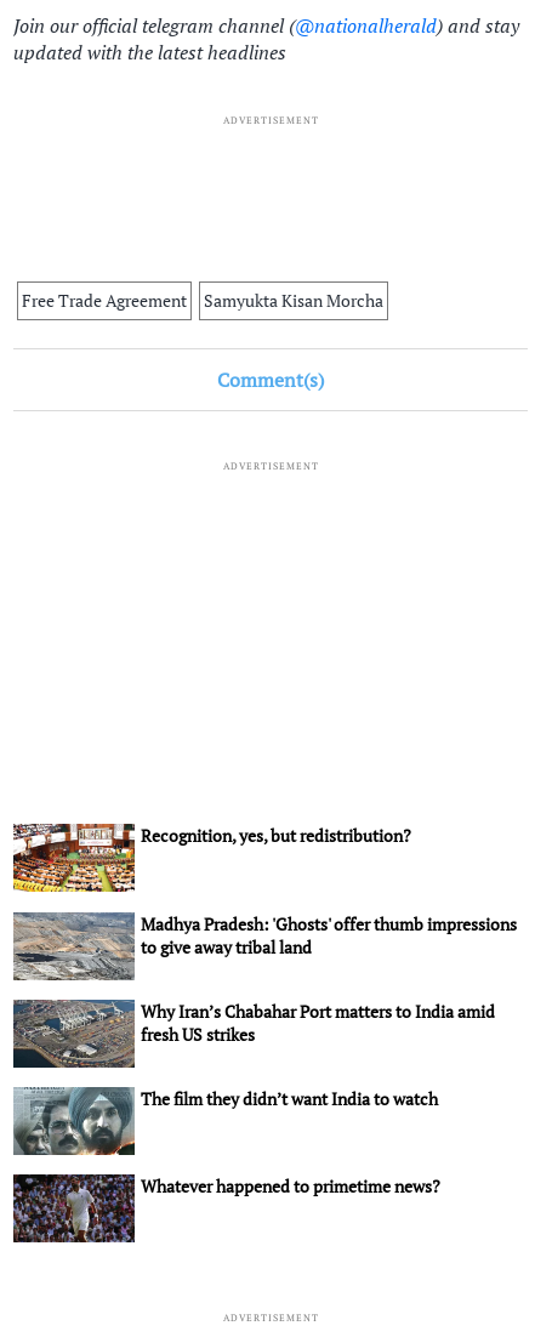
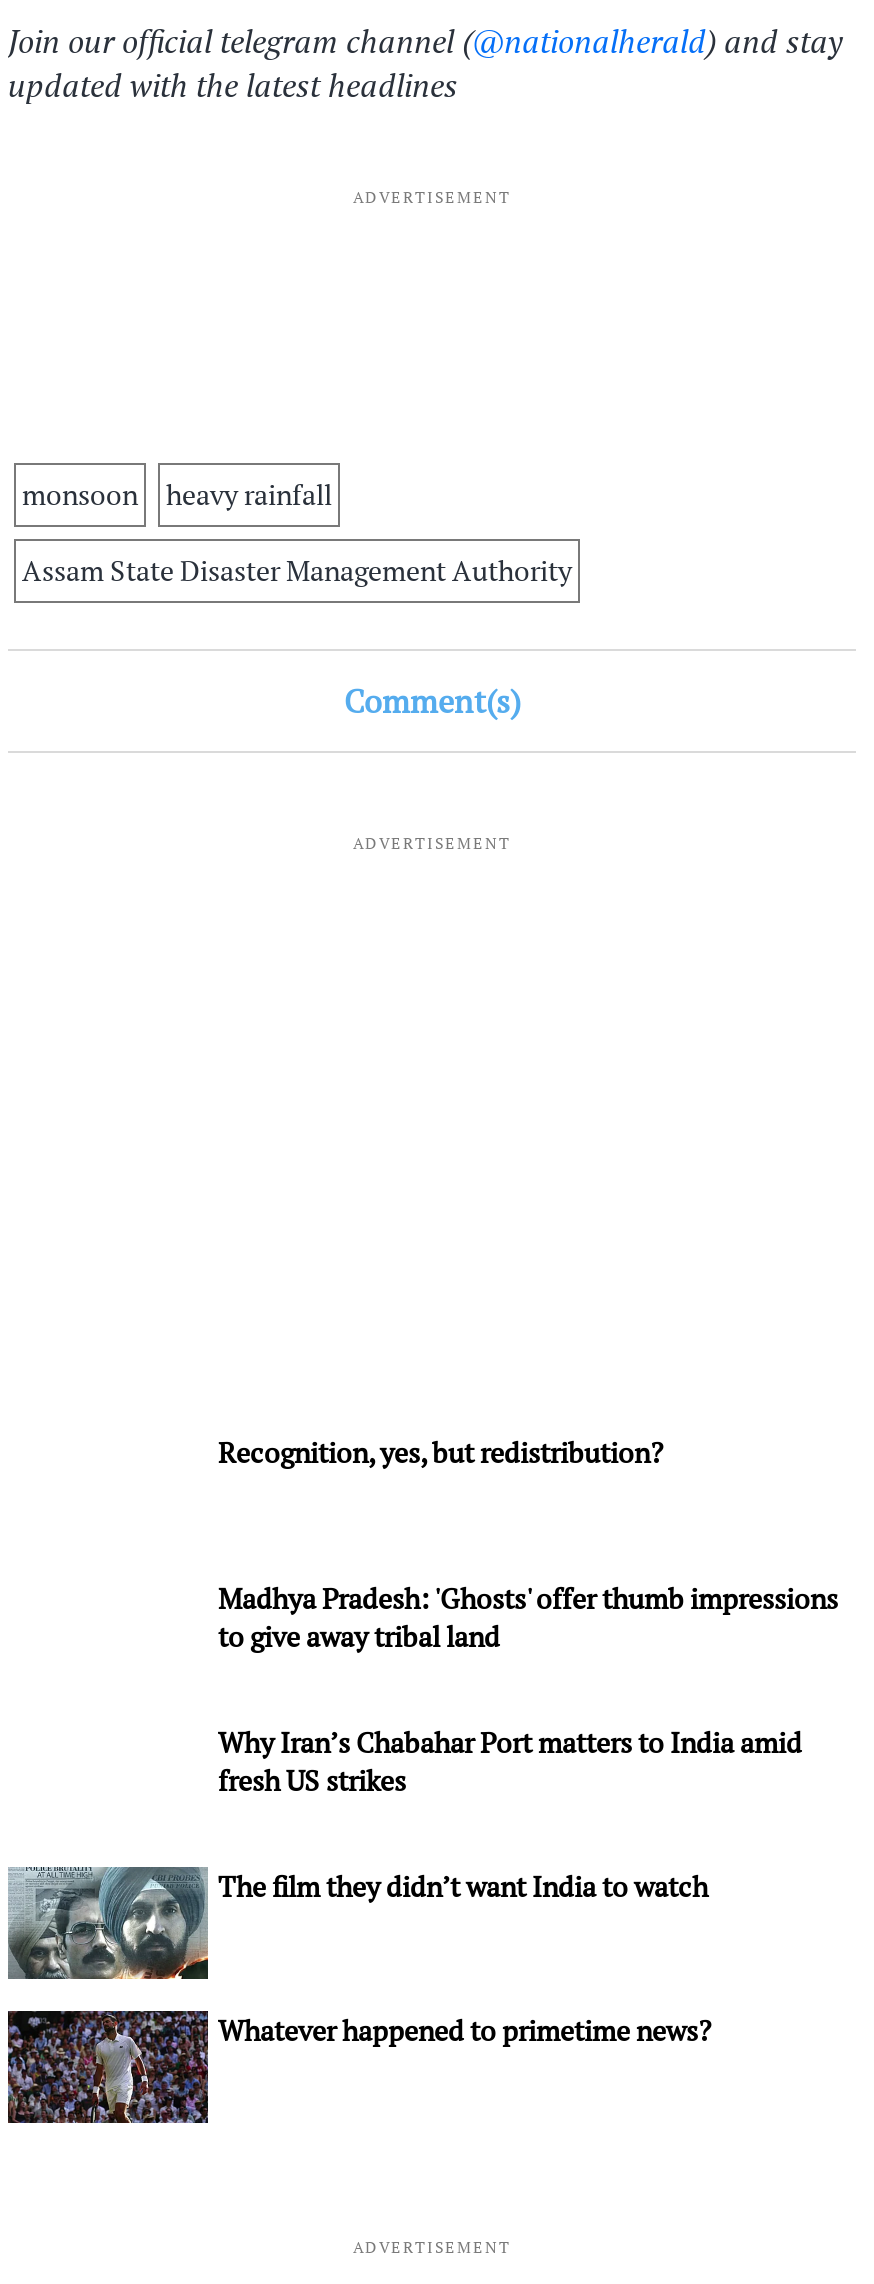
- Free Trade Agreement
- Samyukta Kisan Morcha
+ monsoon
+ heavy rainfall
+ Assam State Disaster Management Authority

- [image]

- [image]

- [image]
